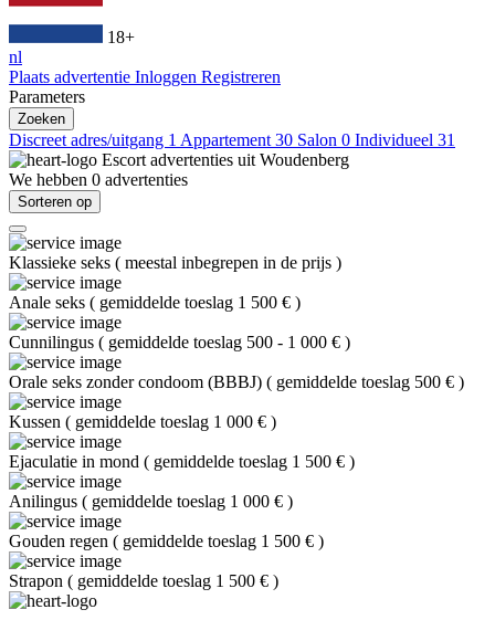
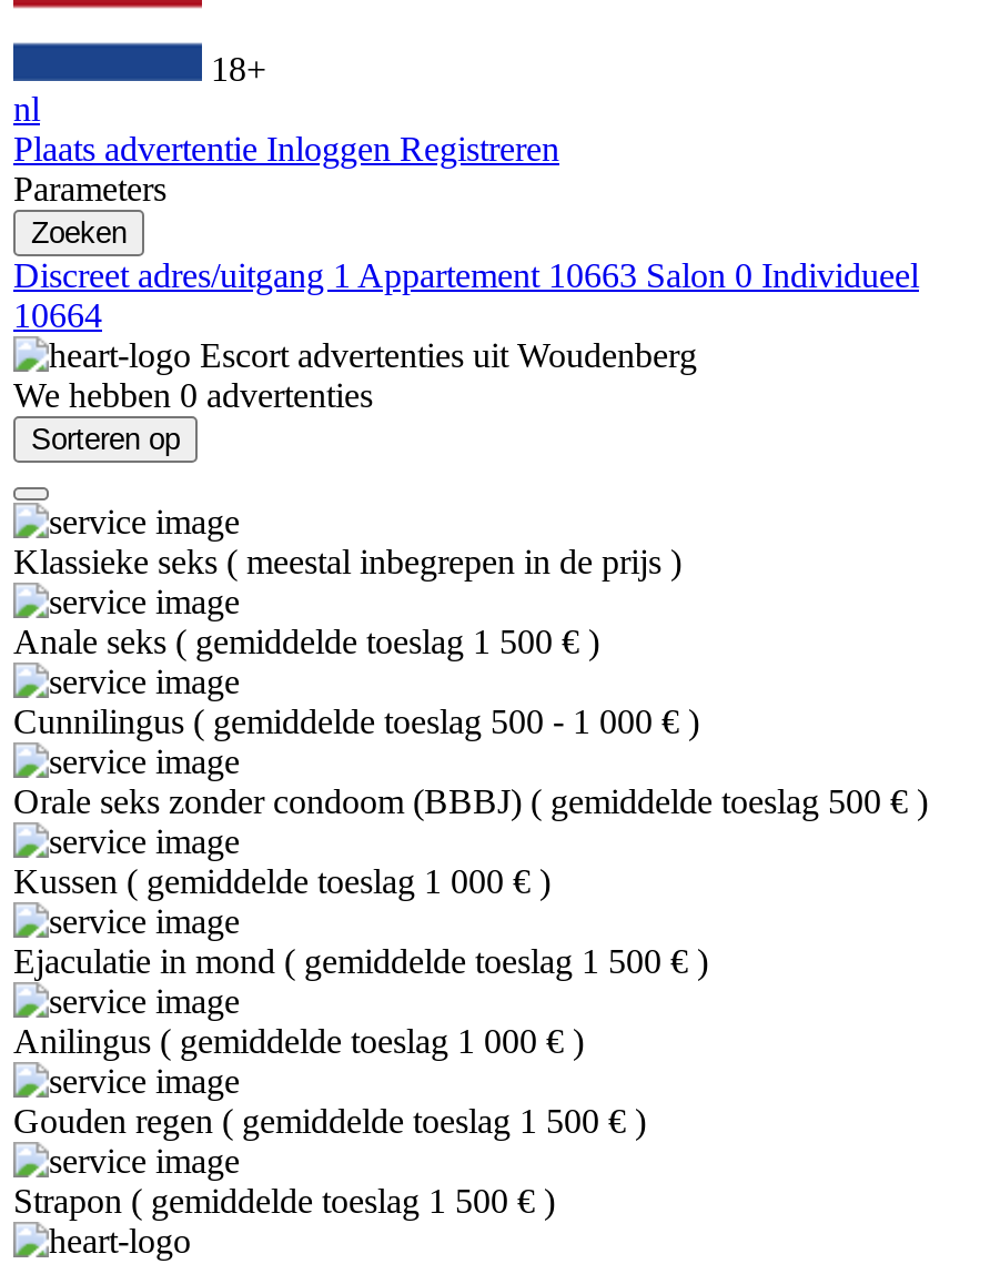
- Discreet adres/uitgang 1 Appartement 30 Salon 0 Individueel 31
+ Discreet adres/uitgang 1 Appartement 10663 Salon 0 Individueel
+ 10664
